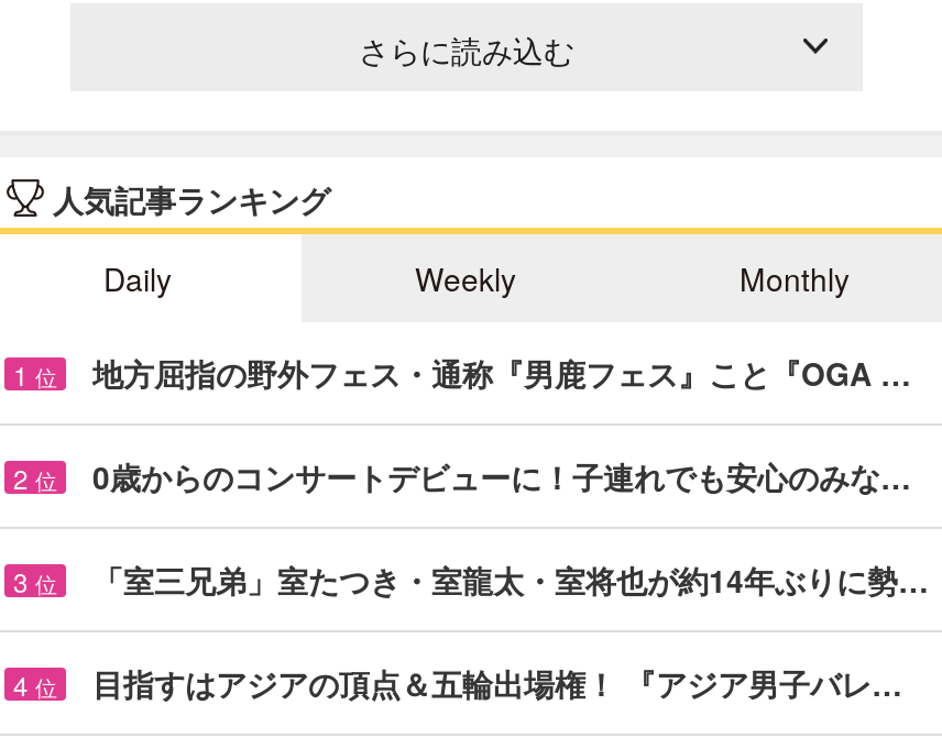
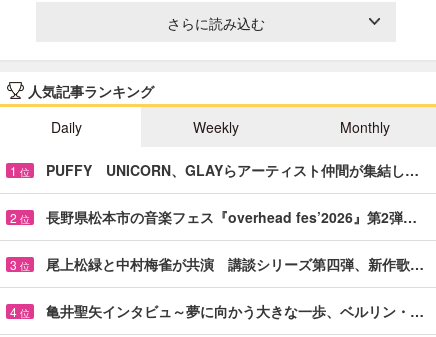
- 地方屈指の野外フェス・通称『男鹿フェス』こと『OGA …
+ PUFFY UNICORN、GLAYらアーティスト仲間が集結し…

- 0歳からのコンサートデビューに！子連れでも安心のみな…
+ 長野県松本市の音楽フェス『overhead fes’2026』第2弾…

- 「室三兄弟」室たつき・室龍太・室将也が約14年ぶりに勢…
+ 尾上松緑と中村梅雀が共演 講談シリーズ第四弾、新作歌…

- 目指すはアジアの頂点＆五輪出場権！ 『アジア男子バレ…
+ 亀井聖矢インタビュ～夢に向かう大きな一歩、ベルリン・…
